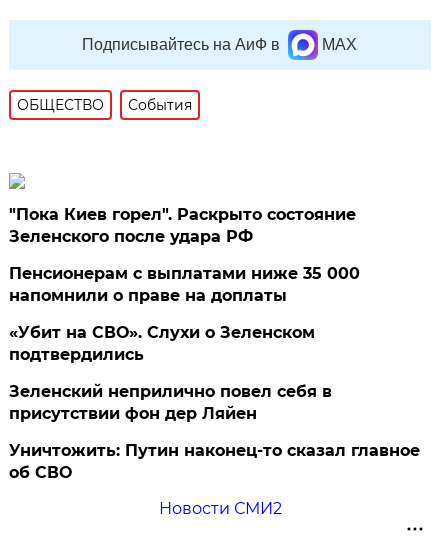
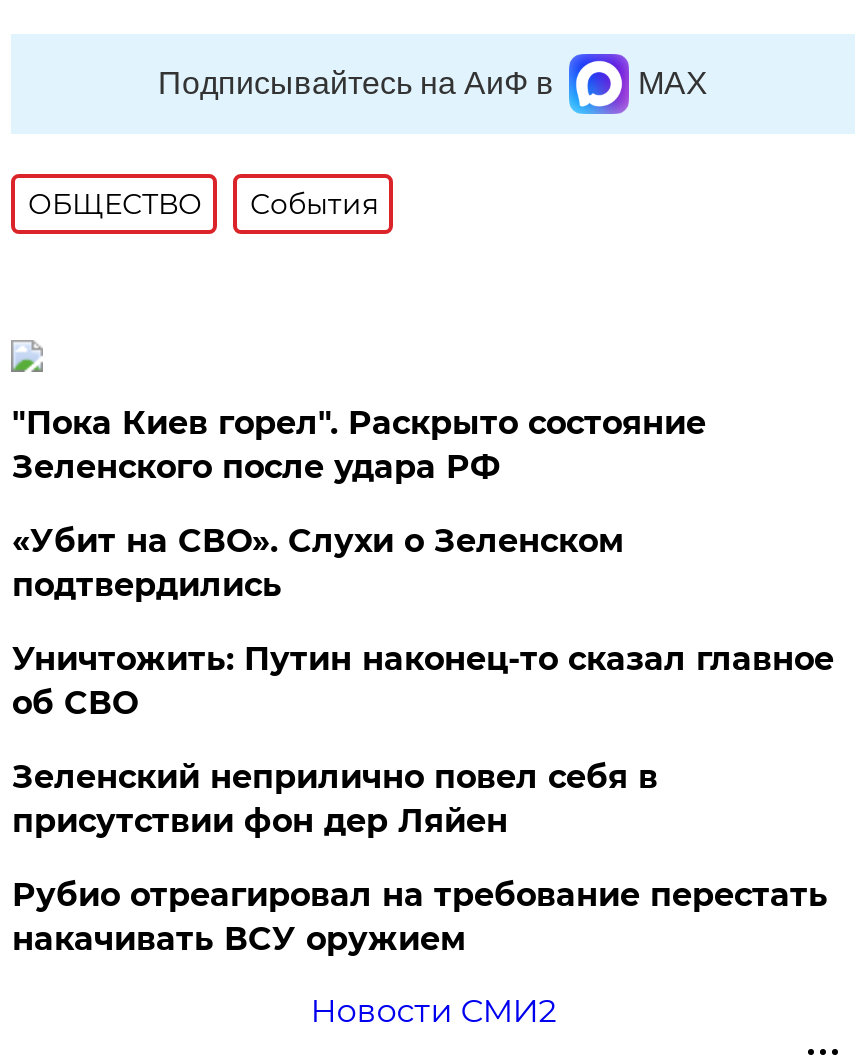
- Пенсионерам с выплатами ниже 35 000
- напомнили о праве на доплаты

moved up: «Убит на СВО». Слухи о Зеленском | подтвердились

+ Рубио отреагировал на требование перестать
+ накачивать ВСУ оружием

moved up: Уничтожить: Путин наконец-то сказал главное | об СВО
